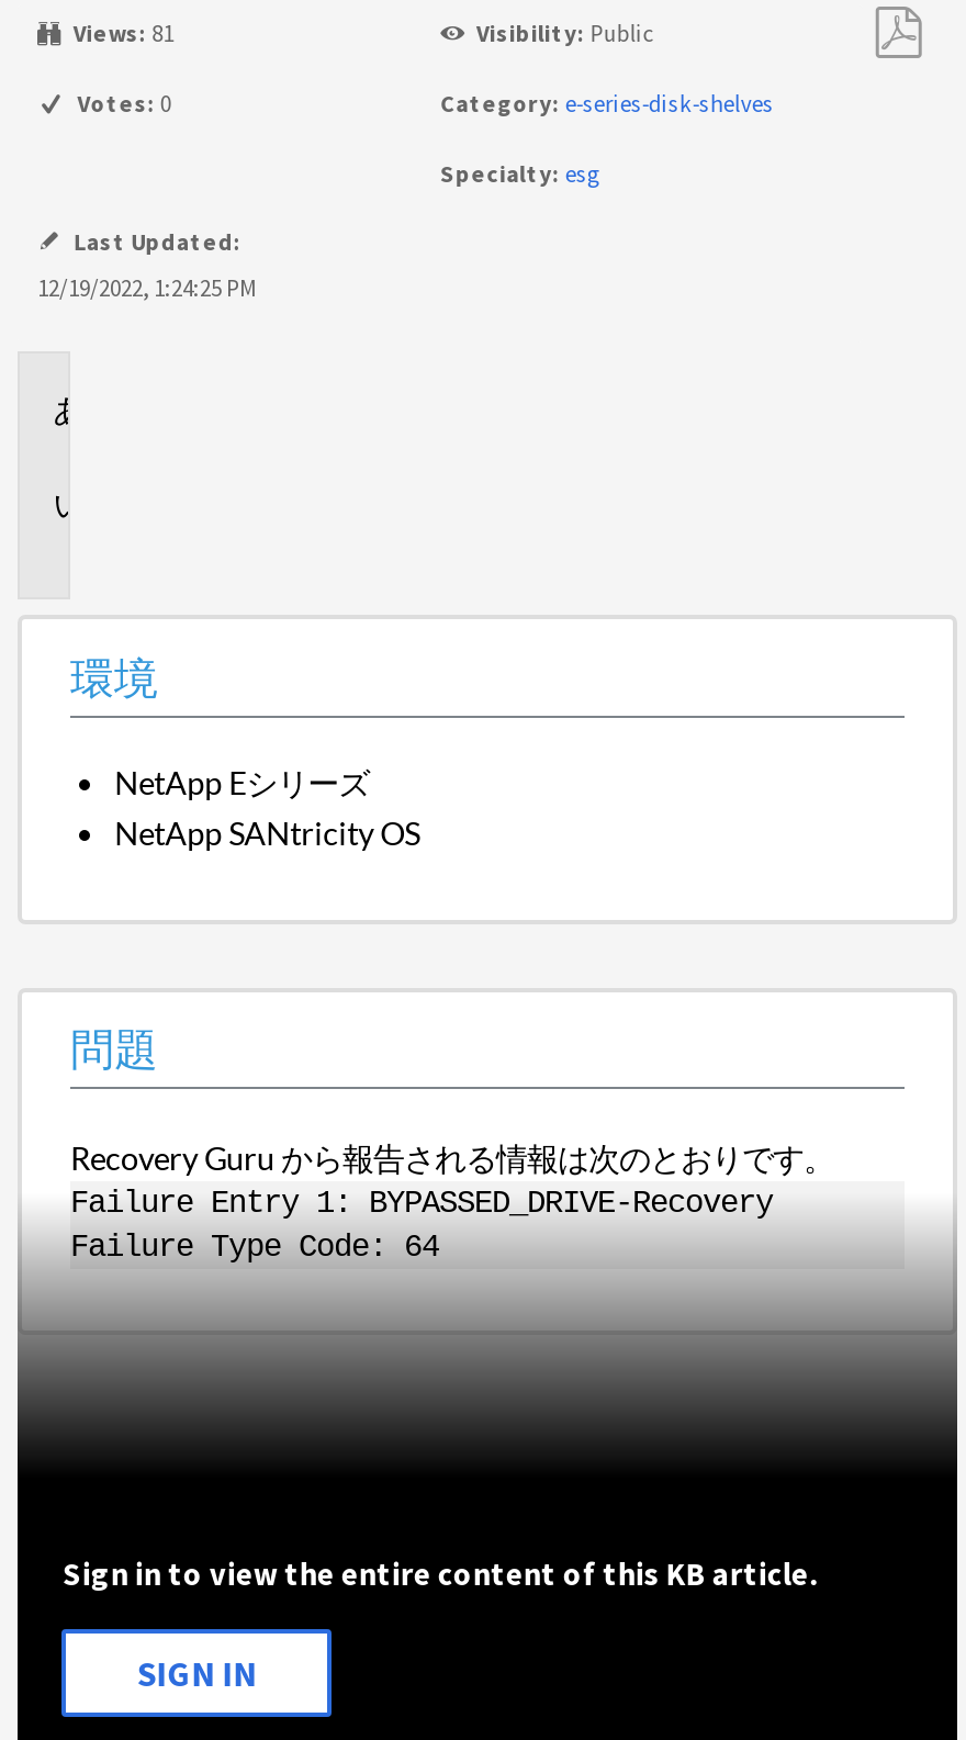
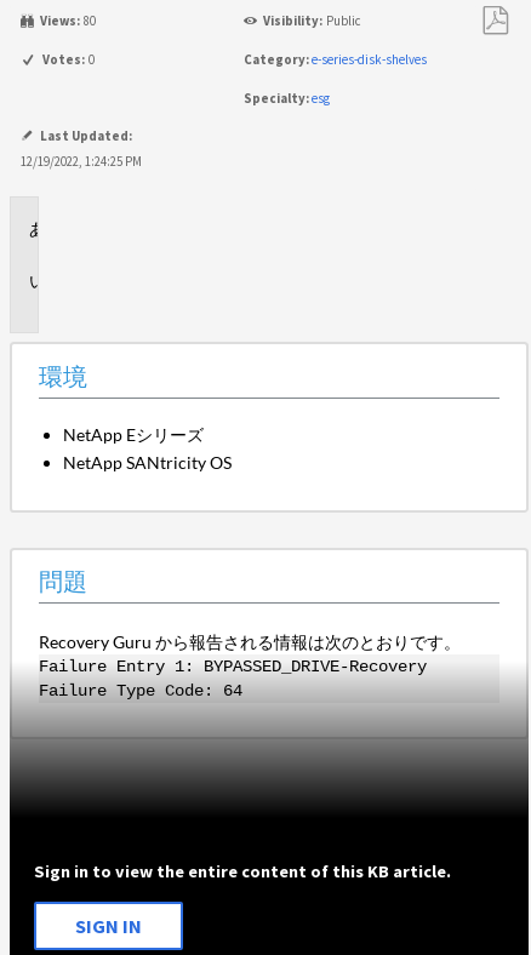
- Views: 81
+ Views: 80
